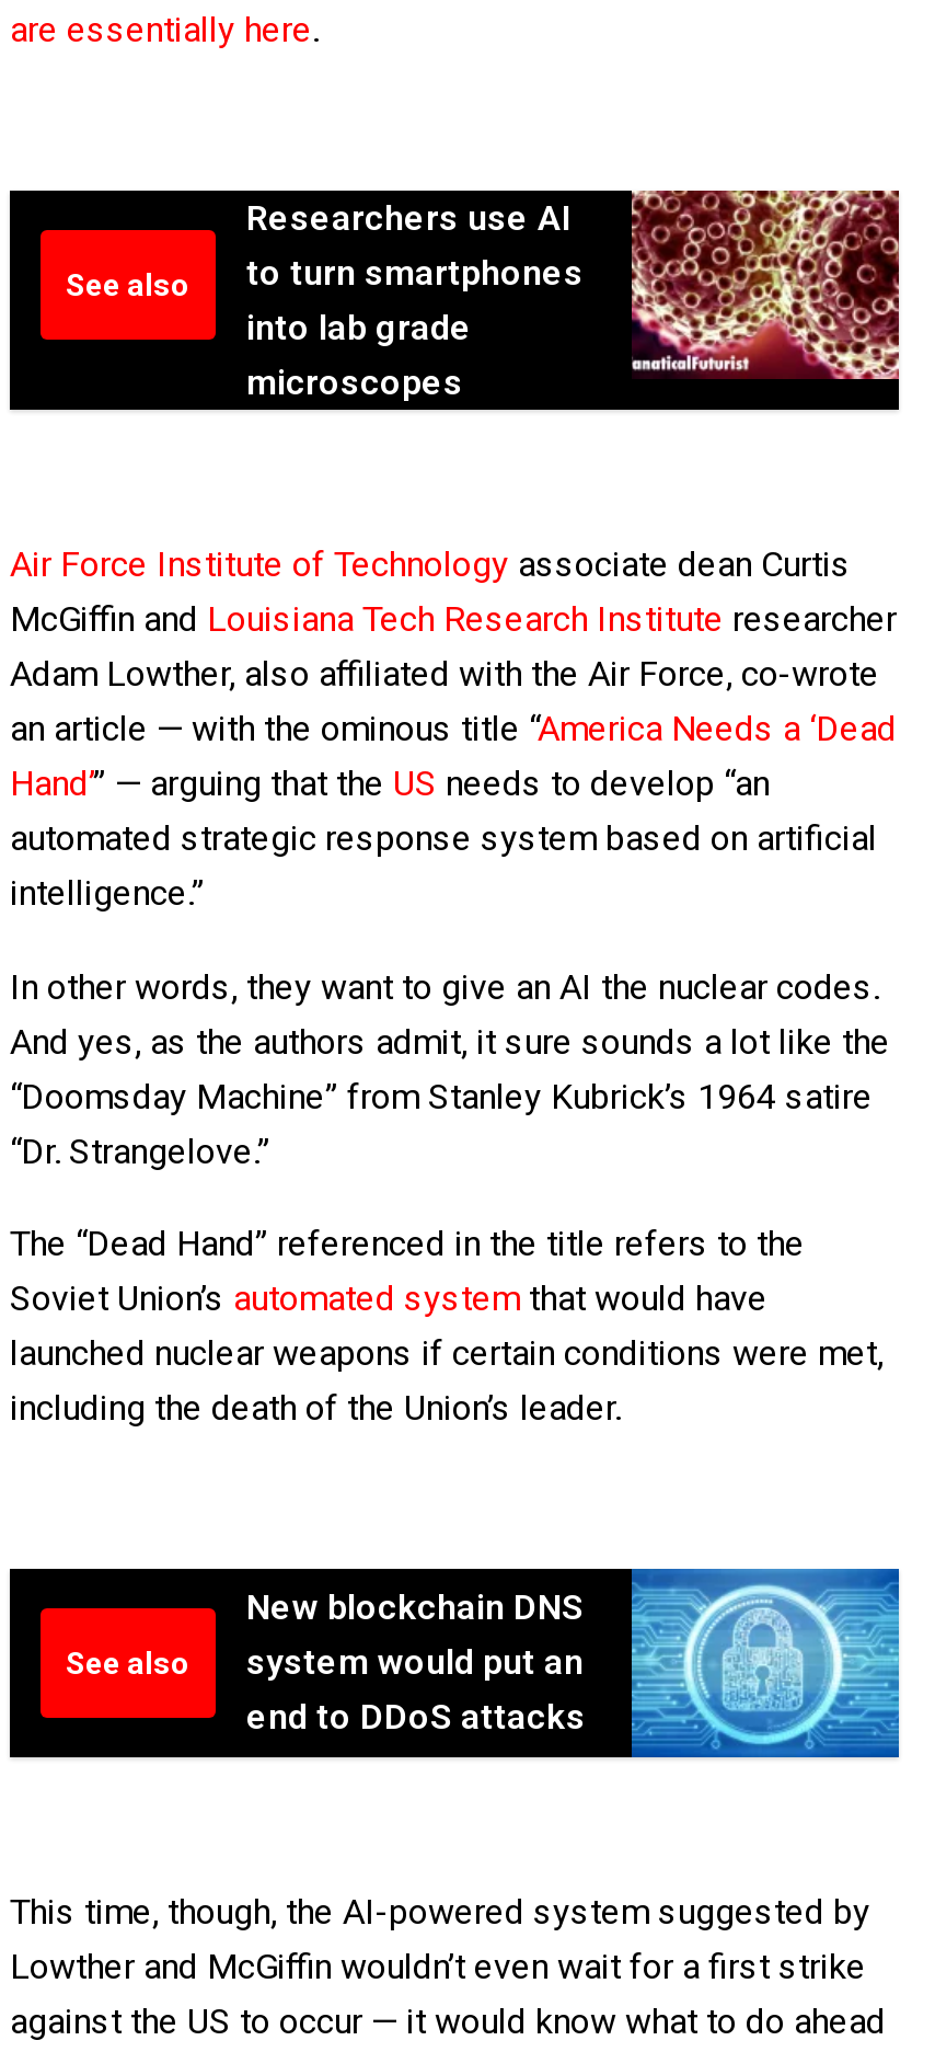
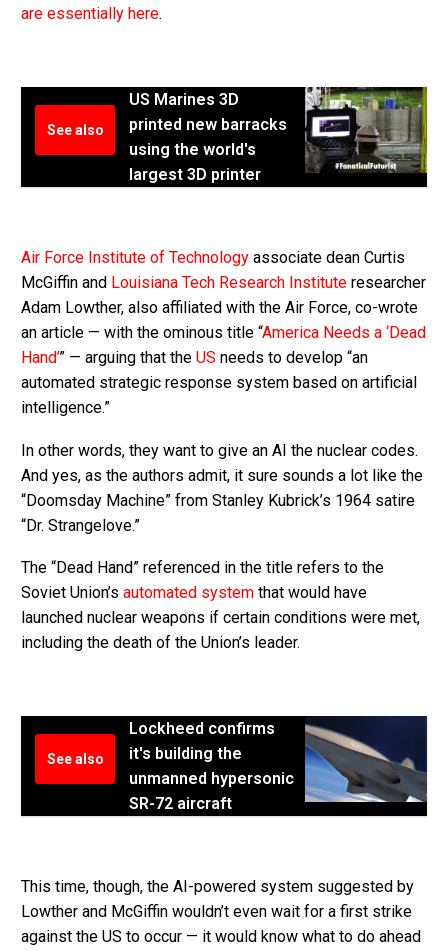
- [image]
- Researchers use AI
- to turn smartphones
- into lab grade
- microscopes
+ [image]
+ US Marines 3D
+ printed new barracks
+ using the world's
+ largest 3D printer

- [image]
- New blockchain DNS
- system would put an
- end to DDoS attacks
+ [image]
+ Lockheed confirms
+ it's building the
+ unmanned hypersonic
+ SR-72 aircraft
